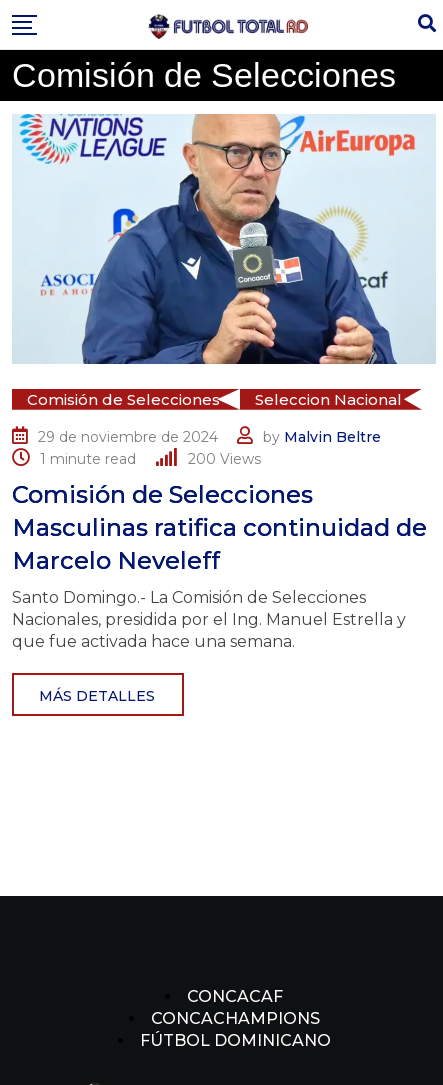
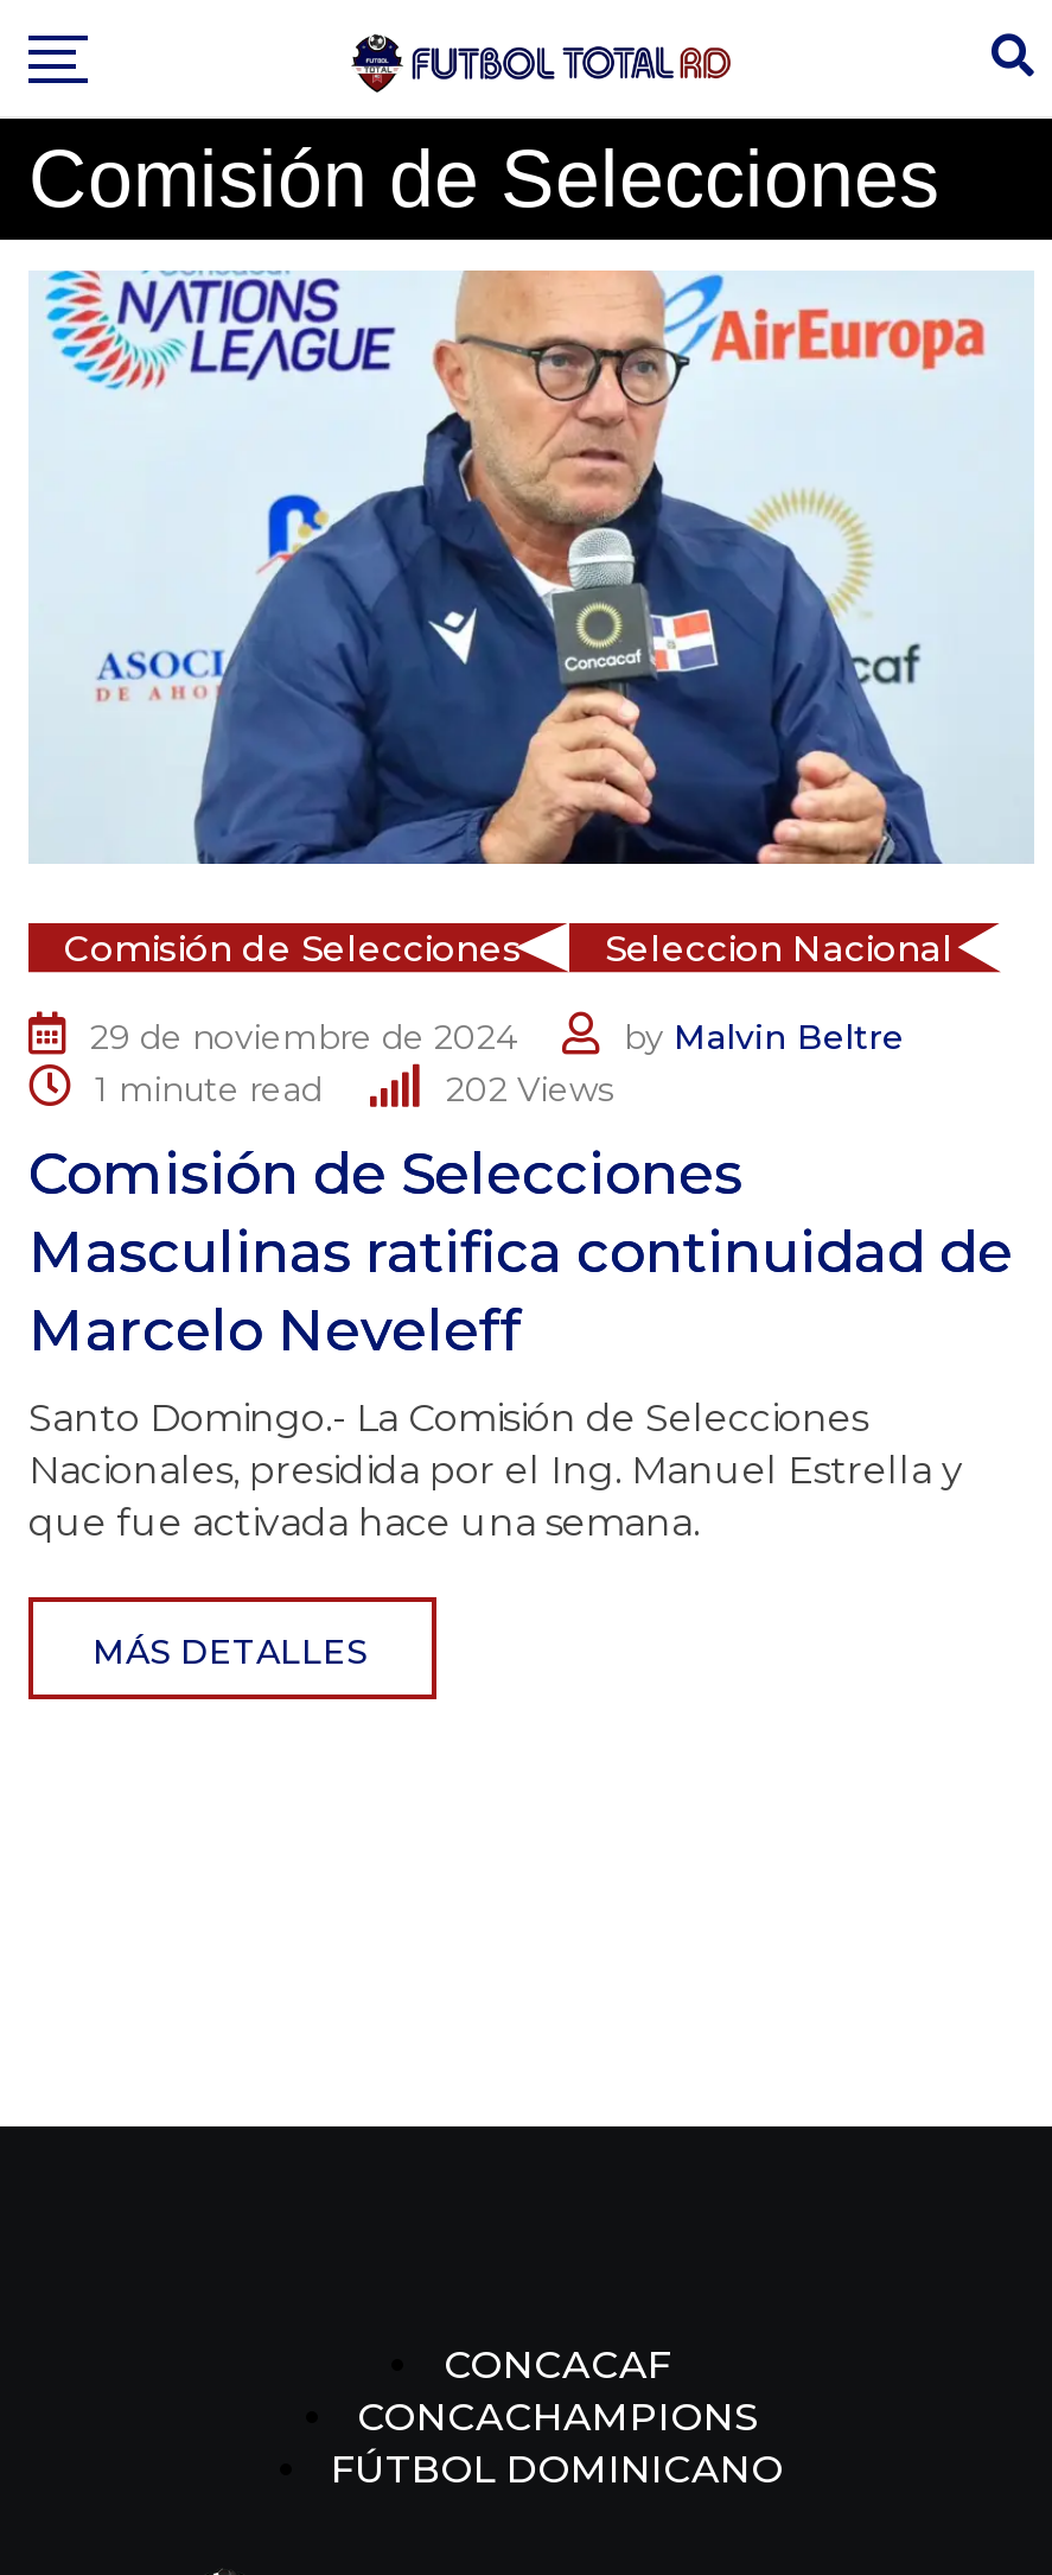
- 200 Views
+ 202 Views
